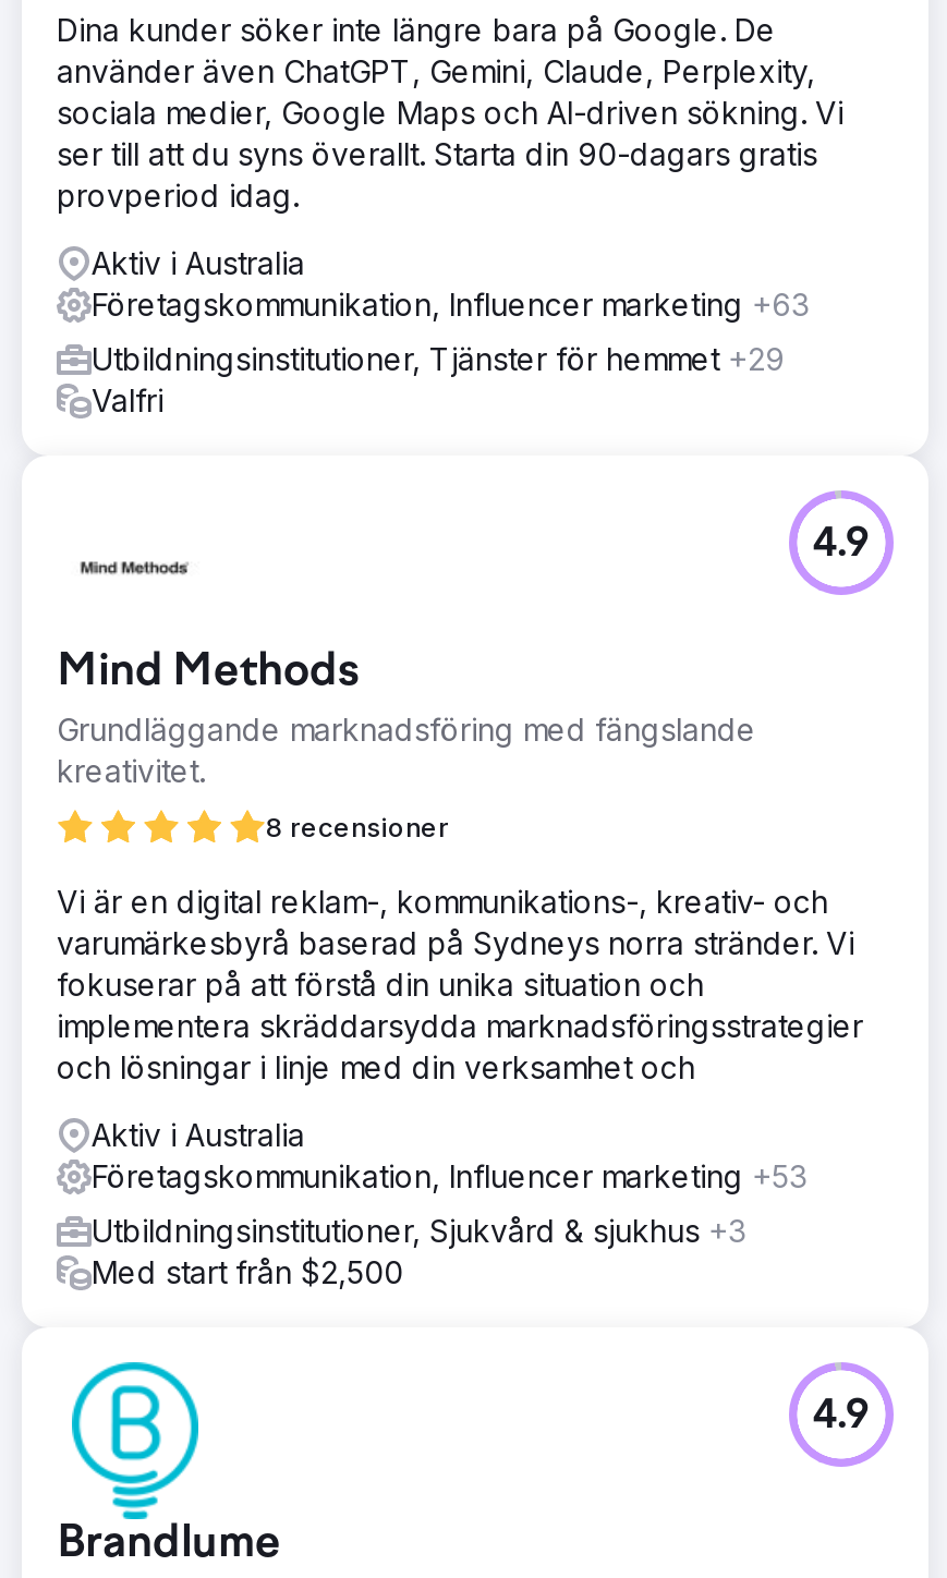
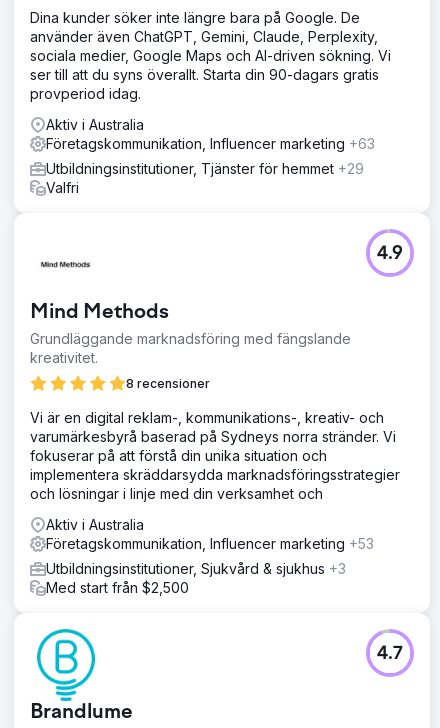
- 4.9
+ 4.7
